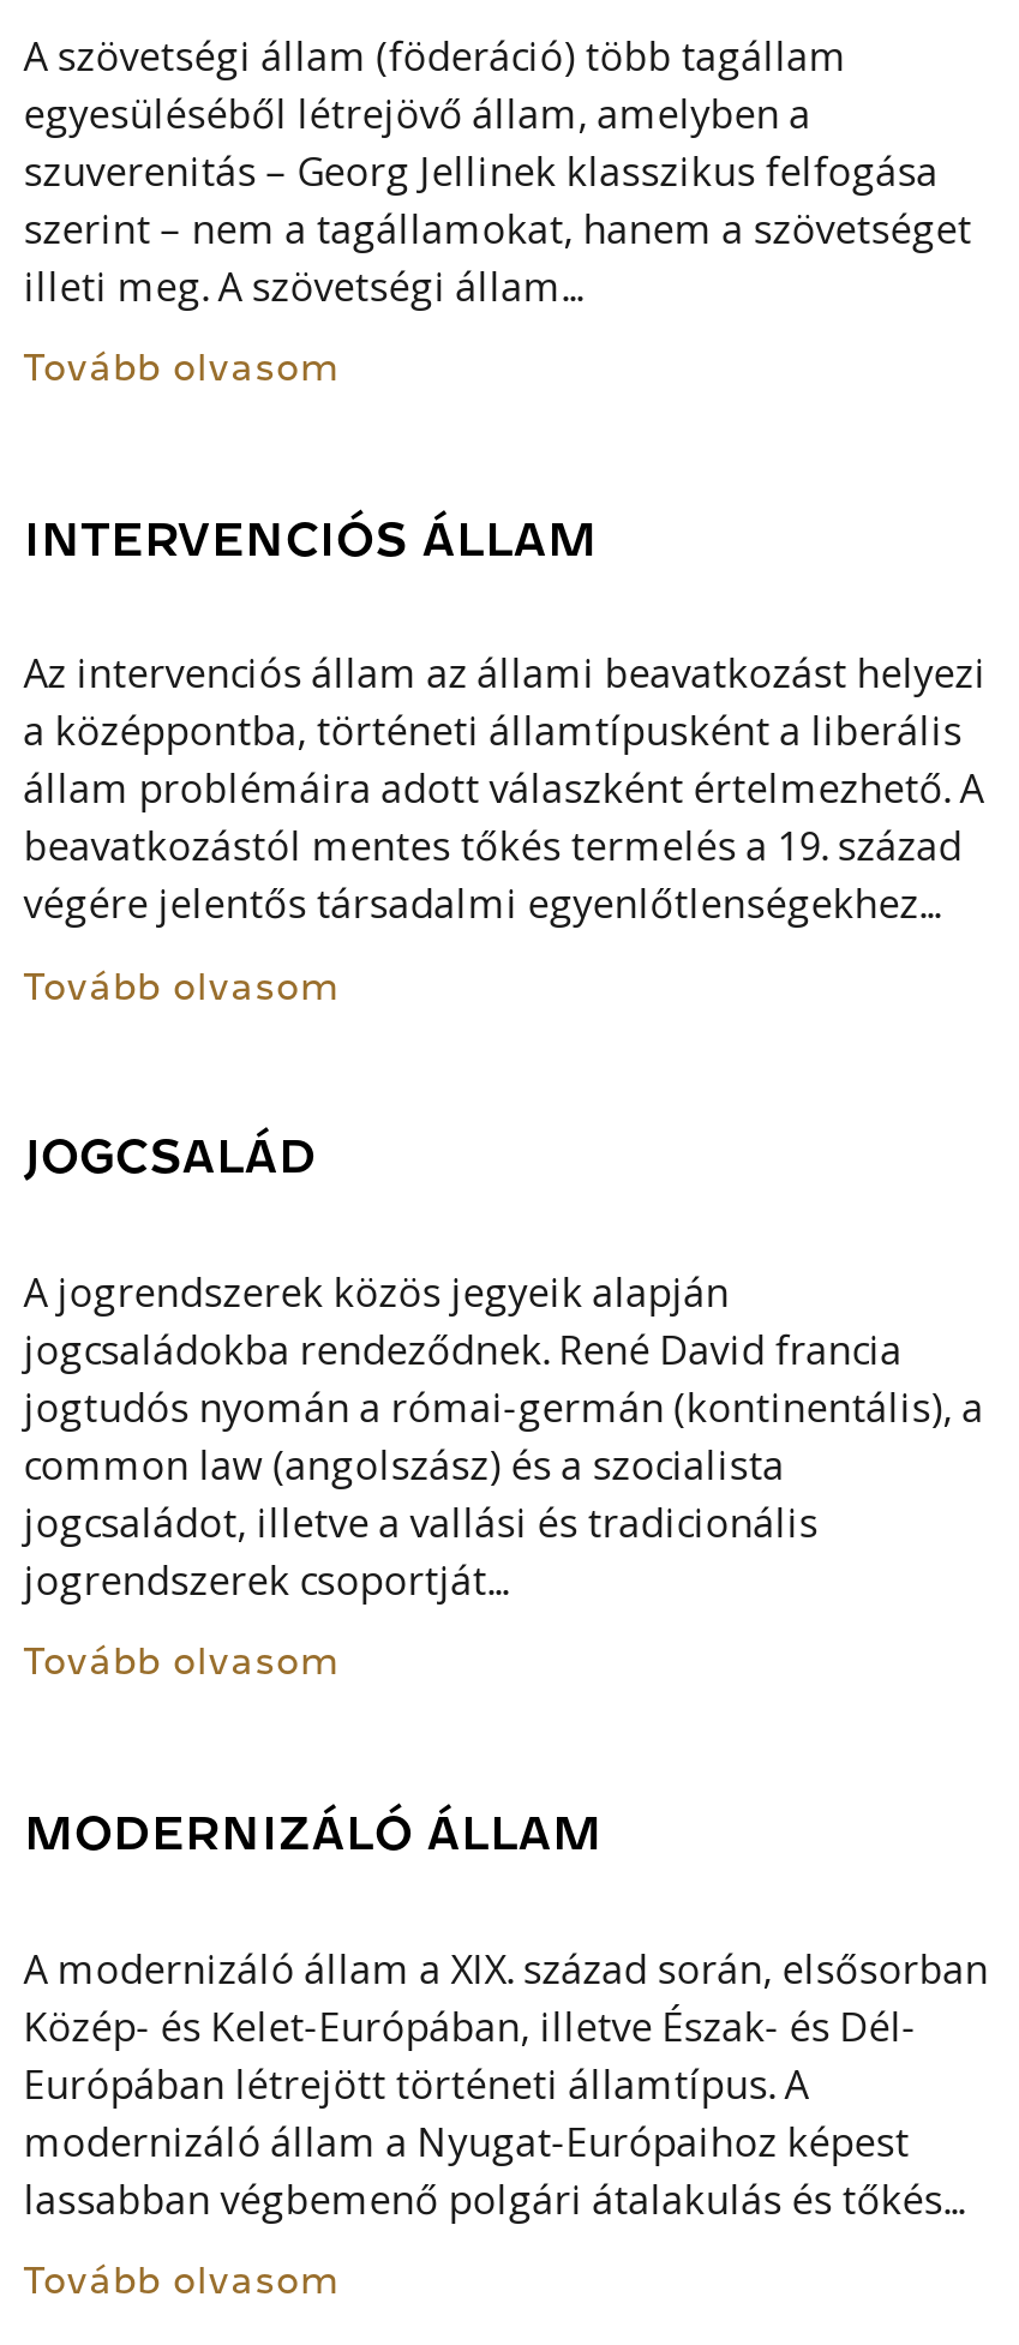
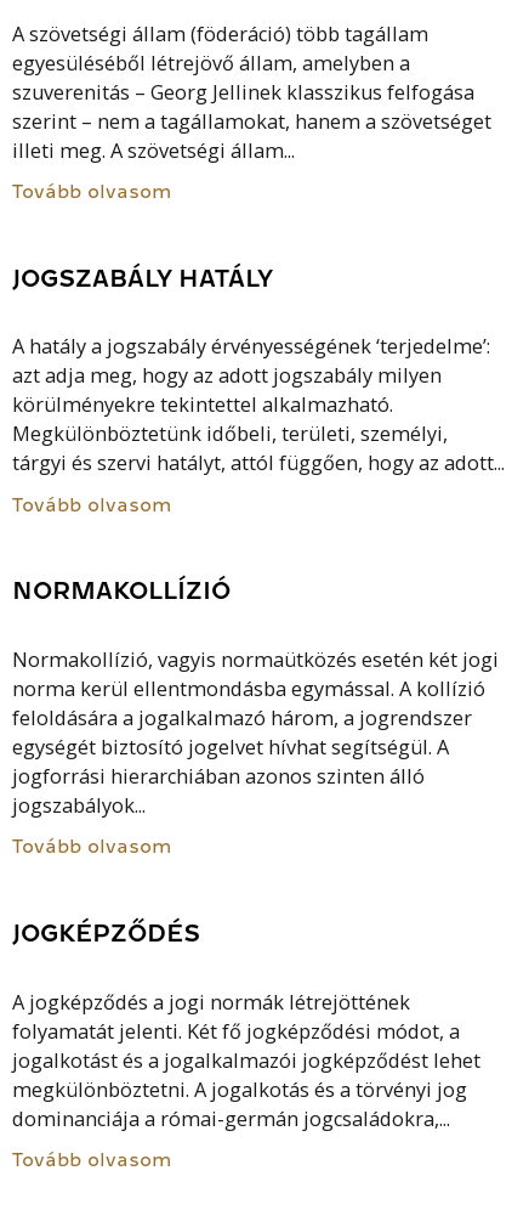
- INTERVENCIÓS ÁLLAM
+ JOGSZABÁLY HATÁLY

- Az intervenciós állam az állami beavatkozást helyezi
- a középpontba, történeti államtípusként a liberális
- állam problémáira adott válaszként értelmezhető. A
- beavatkozástól mentes tőkés termelés a 19. század
- végére jelentős társadalmi egyenlőtlenségekhez...
+ A hatály a jogszabály érvényességének ‘terjedelme’:
+ azt adja meg, hogy az adott jogszabály milyen
+ körülményekre tekintettel alkalmazható.
+ Megkülönböztetünk időbeli, területi, személyi,
+ tárgyi és szervi hatályt, attól függően, hogy az adott...

- JOGCSALÁD
+ NORMAKOLLÍZIÓ

- A jogrendszerek közös jegyeik alapján
- jogcsaládokba rendeződnek. René David francia
- jogtudós nyomán a római-germán (kontinentális), a
- common law (angolszász) és a szocialista
- jogcsaládot, illetve a vallási és tradicionális
- jogrendszerek csoportját...
+ Normakollízió, vagyis normaütközés esetén két jogi
+ norma kerül ellentmondásba egymással. A kollízió
+ feloldására a jogalkalmazó három, a jogrendszer
+ egységét biztosító jogelvet hívhat segítségül. A
+ jogforrási hierarchiában azonos szinten álló
+ jogszabályok...

- MODERNIZÁLÓ ÁLLAM
+ JOGKÉPZŐDÉS

- A modernizáló állam a XIX. század során, elsősorban
- Közép- és Kelet-Európában, illetve Észak- és Dél-
- Európában létrejött történeti államtípus. A
- modernizáló állam a Nyugat-Európaihoz képest
- lassabban végbemenő polgári átalakulás és tőkés...
+ A jogképződés a jogi normák létrejöttének
+ folyamatát jelenti. Két fő jogképződési módot, a
+ jogalkotást és a jogalkalmazói jogképződést lehet
+ megkülönböztetni. A jogalkotás és a törvényi jog
+ dominanciája a római-germán jogcsaládokra,...
